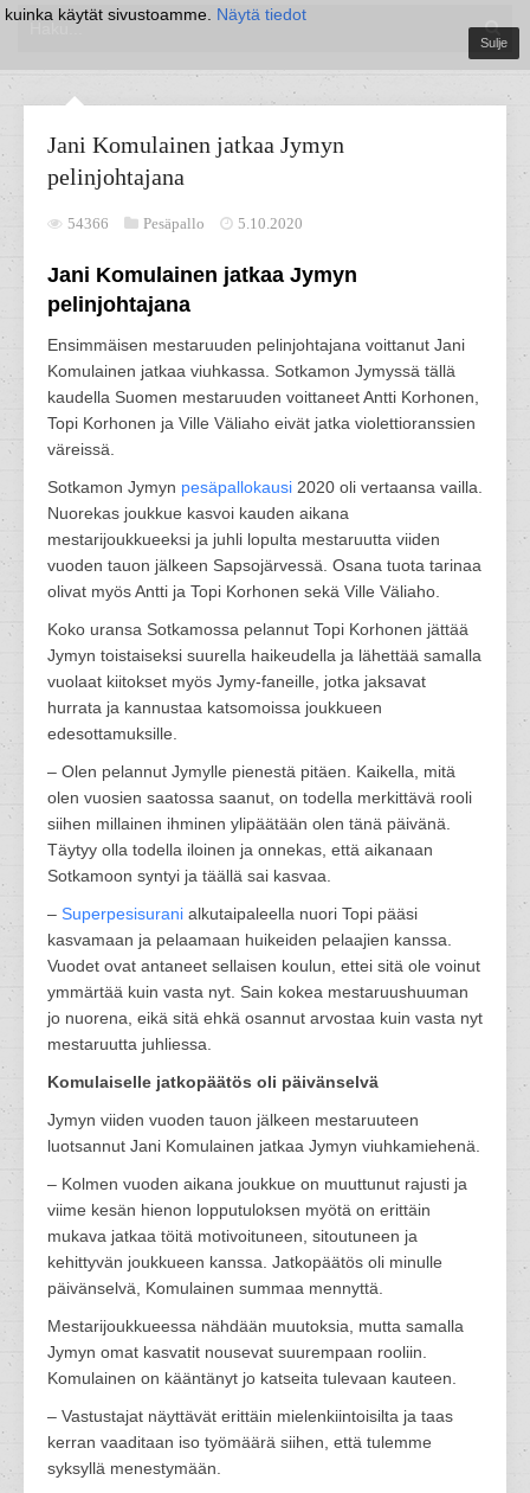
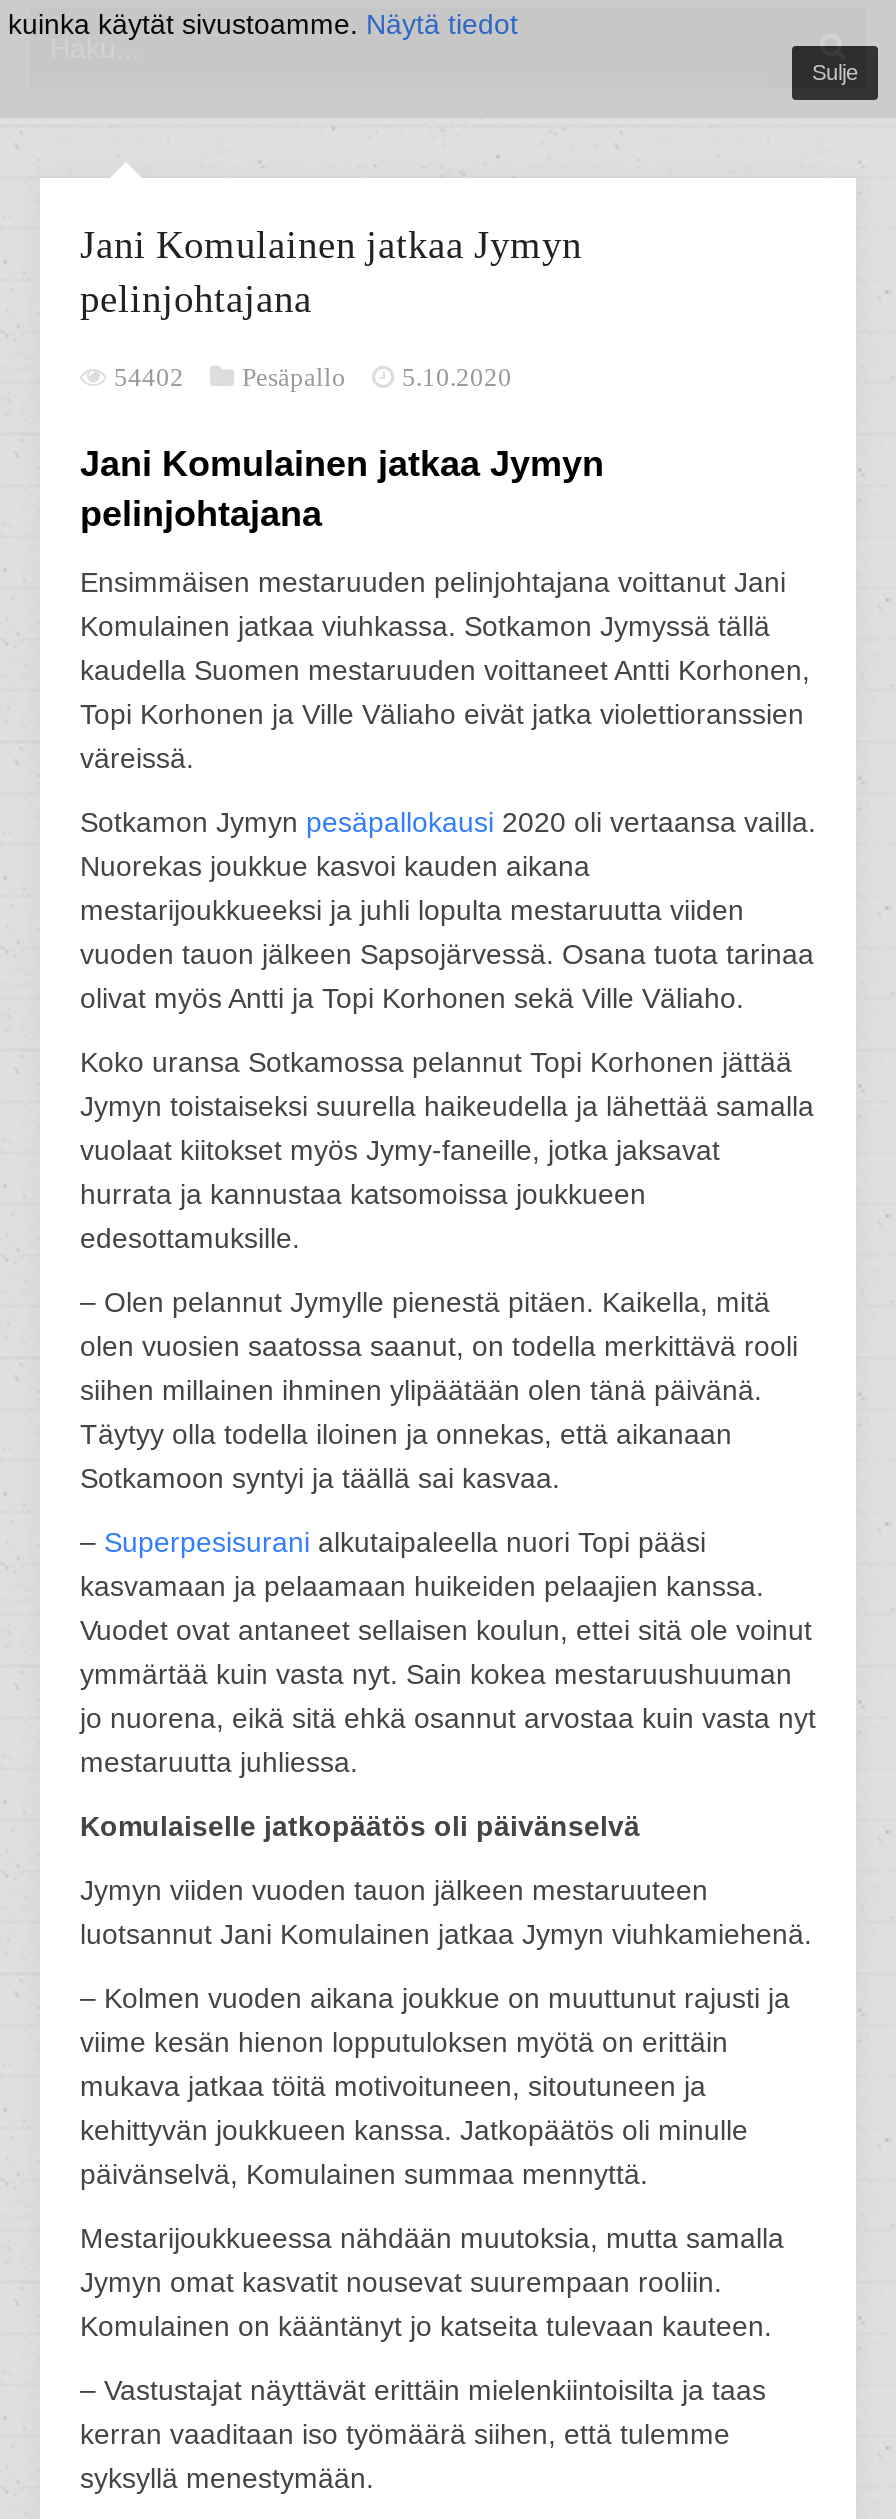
- 54366 Pesäpallo 5.10.2020
+ 54402 Pesäpallo 5.10.2020
